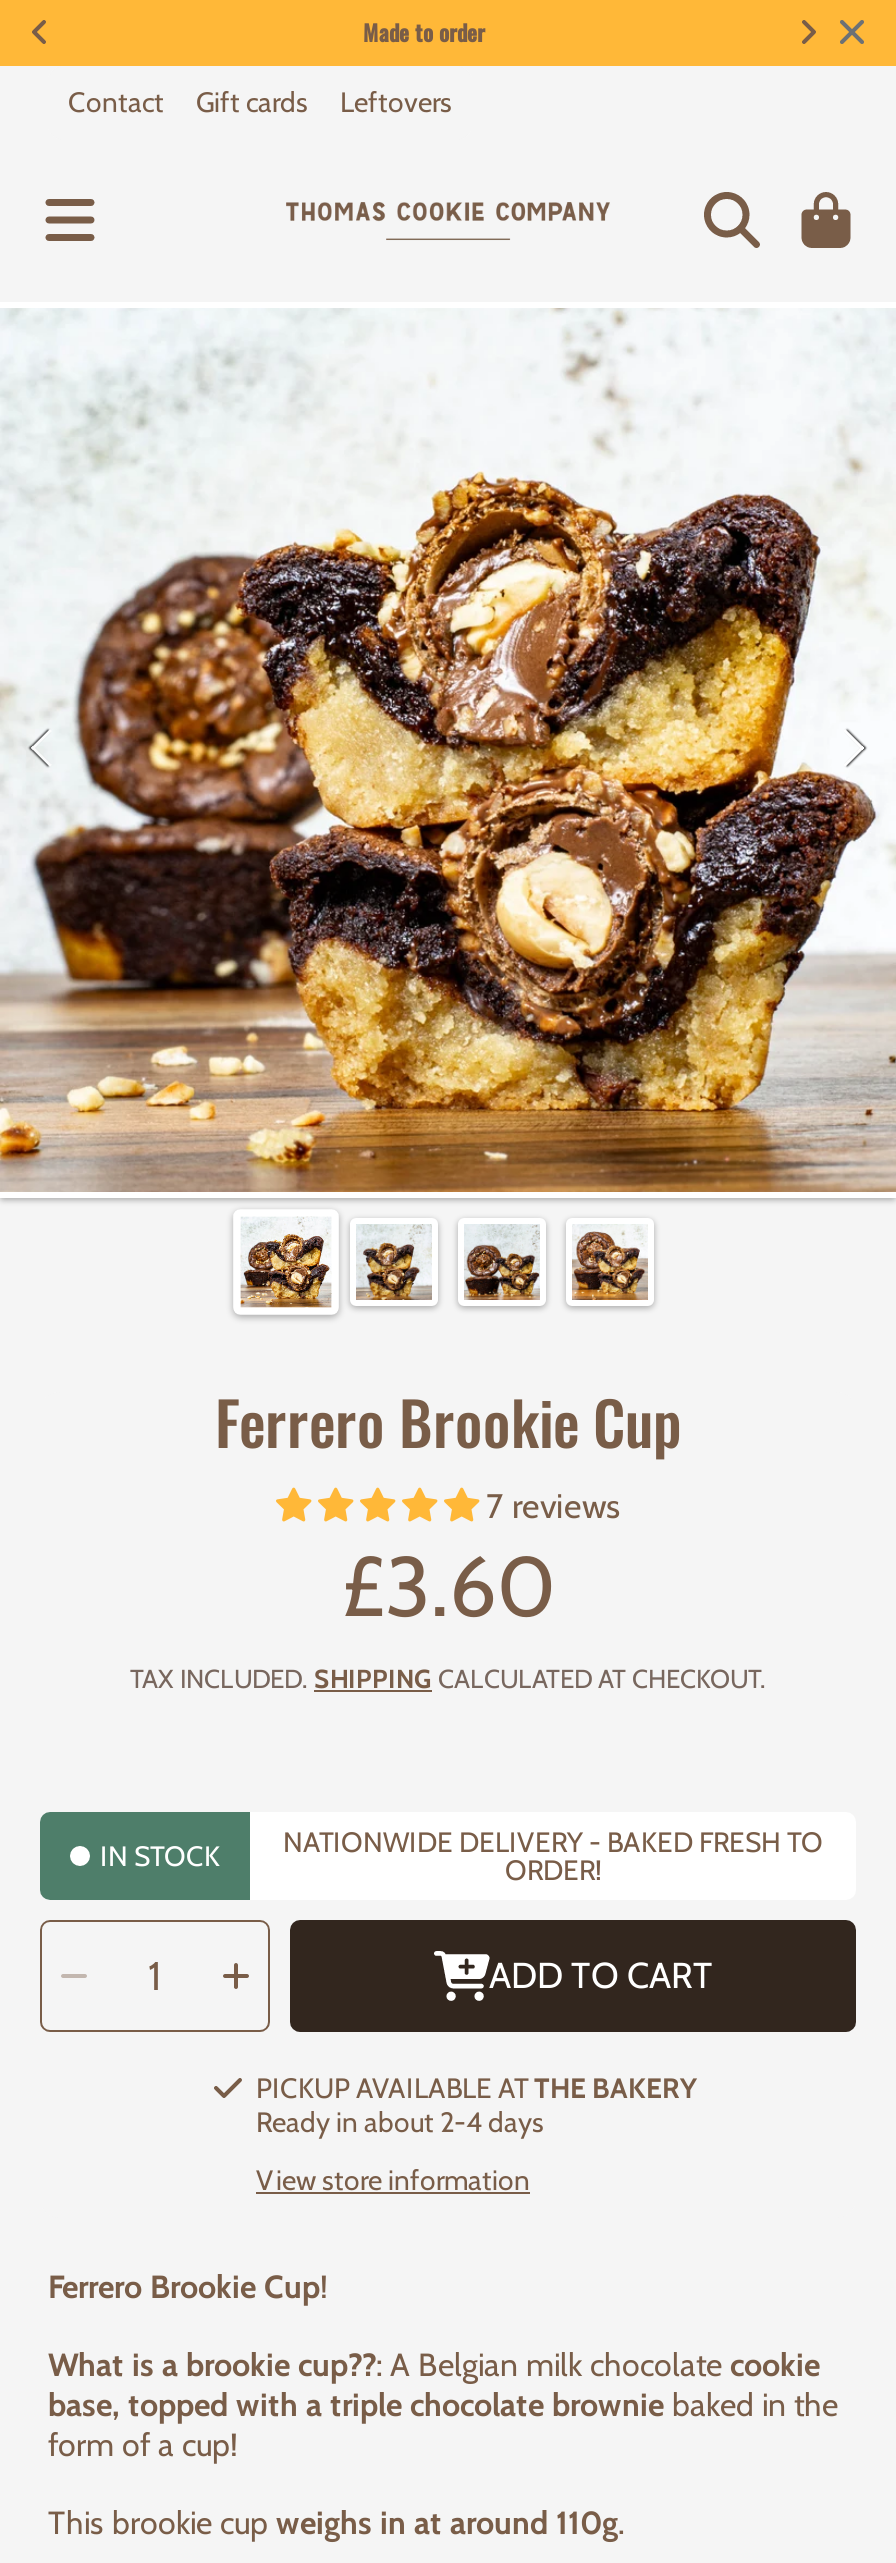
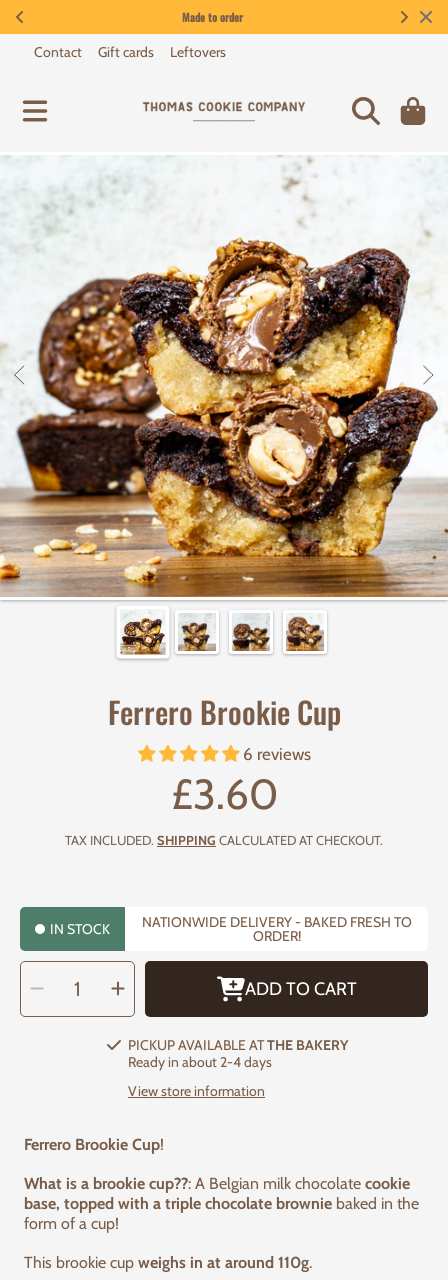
- 7 reviews
+ 6 reviews
